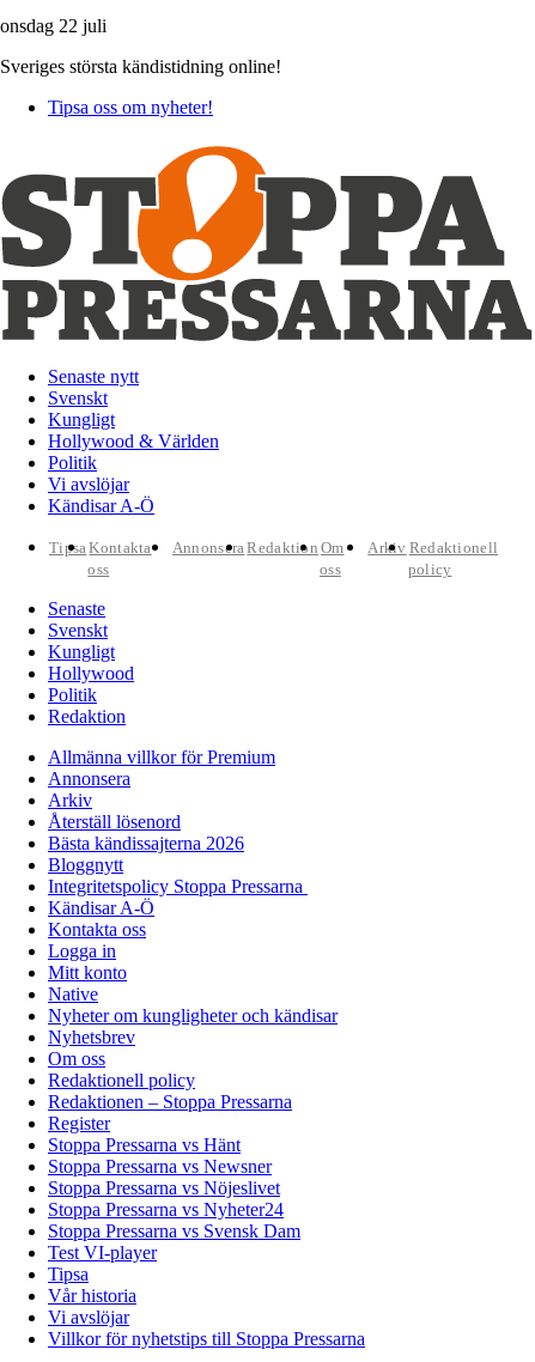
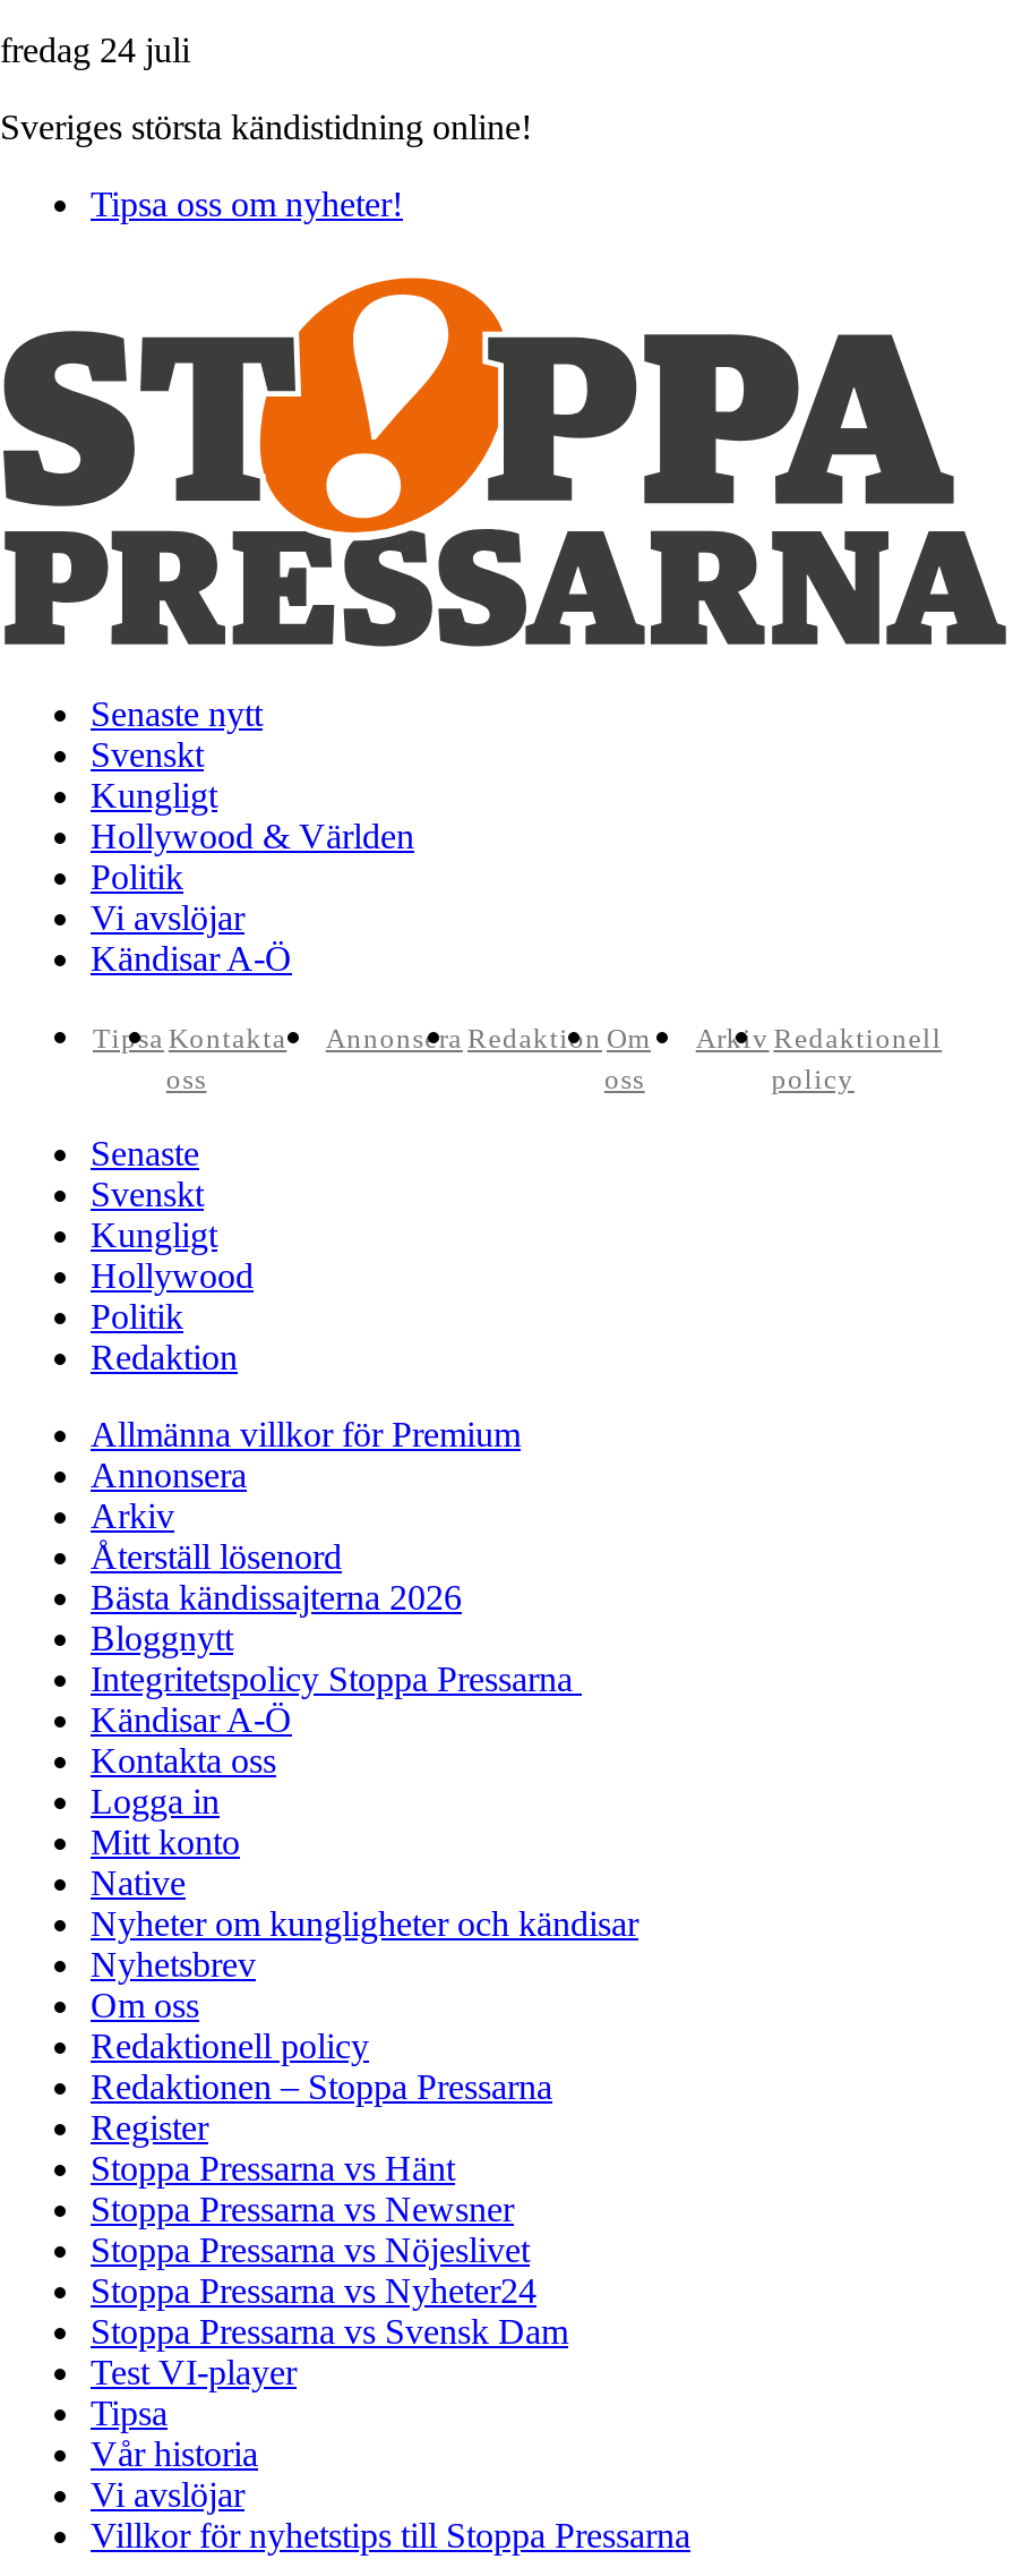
- onsdag 22 juli
+ fredag 24 juli
